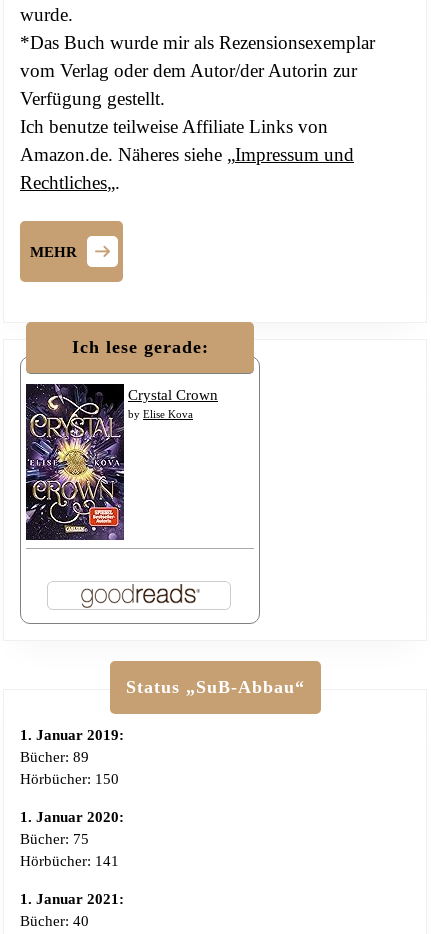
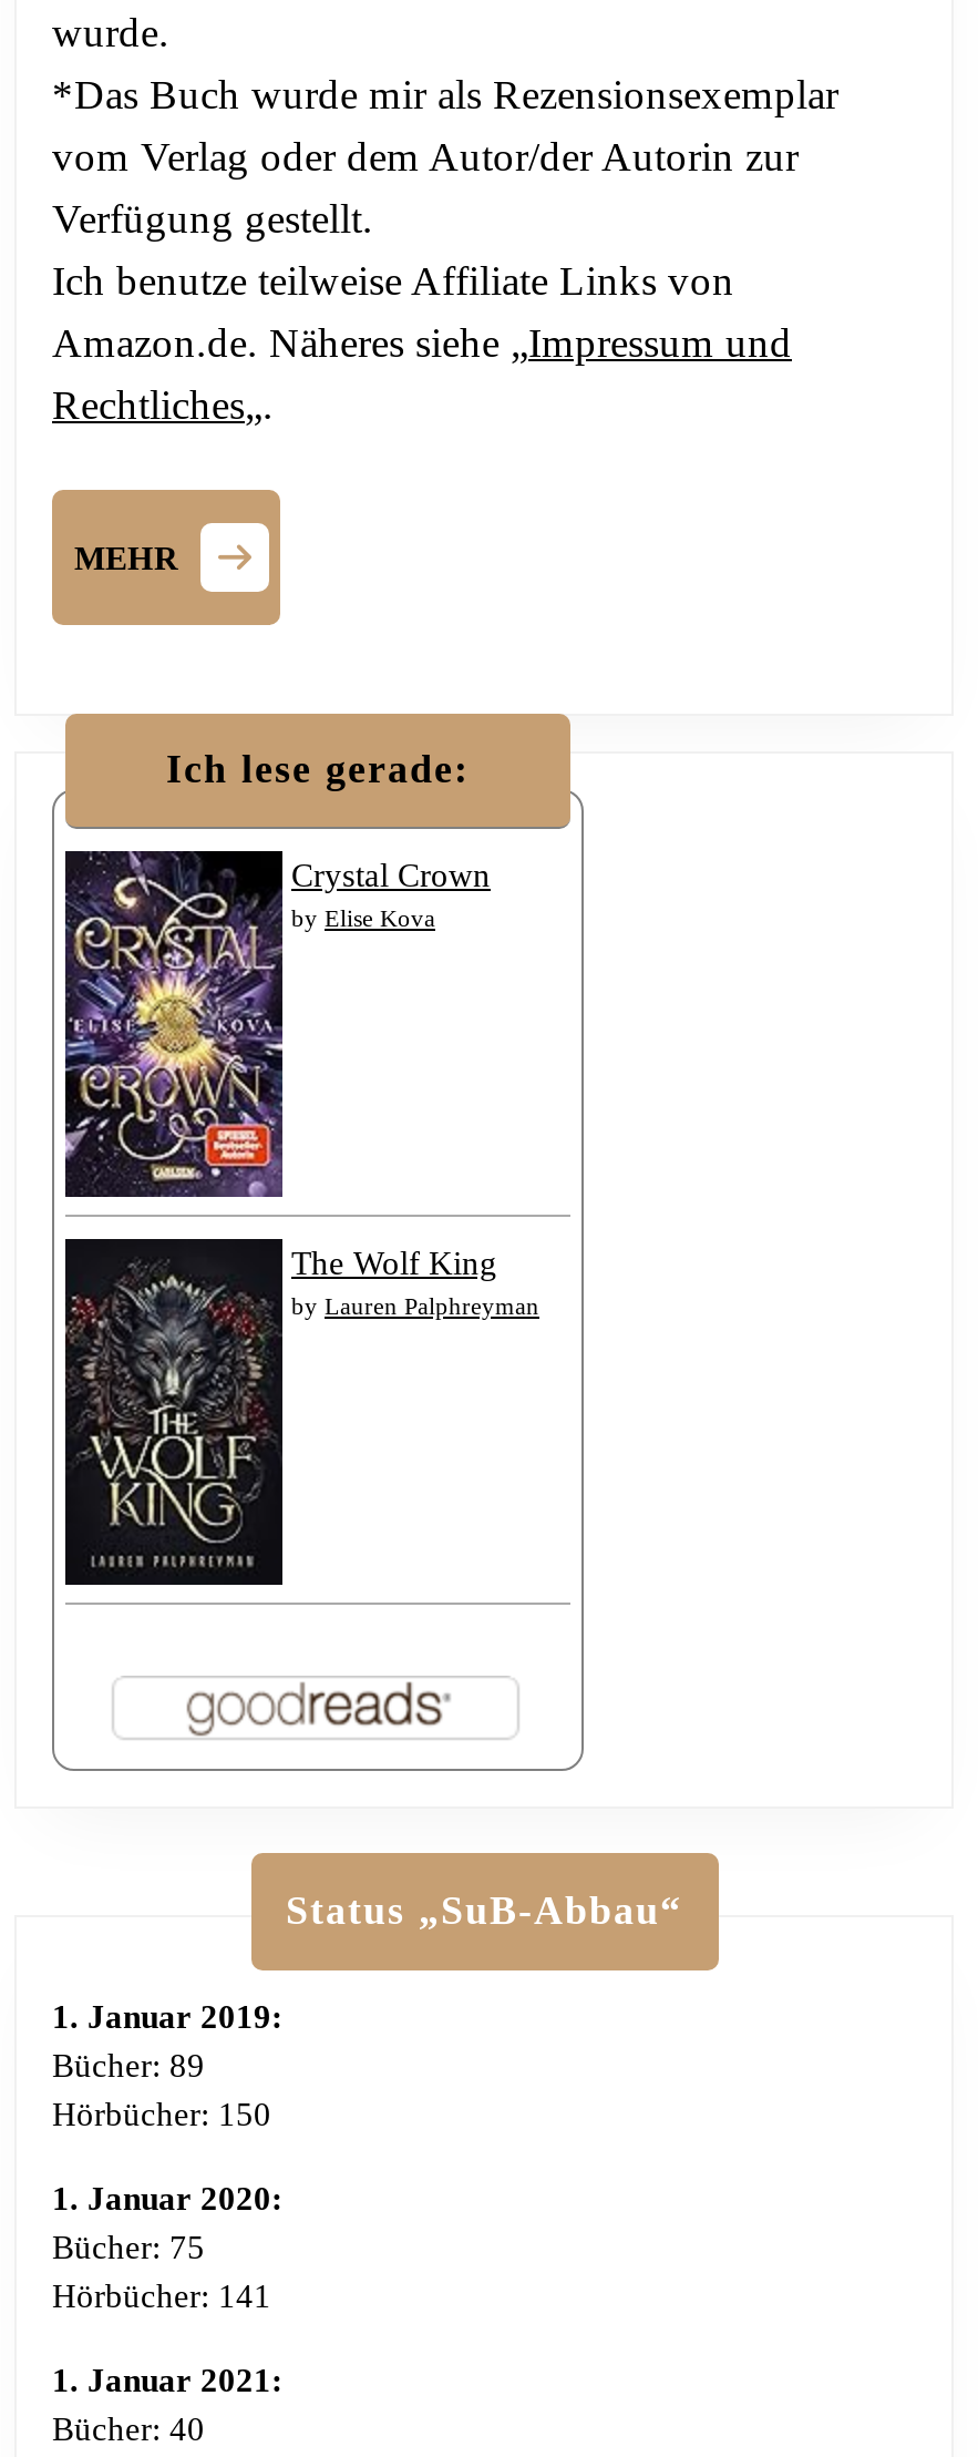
+ [image]
+ The Wolf King
+ by Lauren Palphreyman
